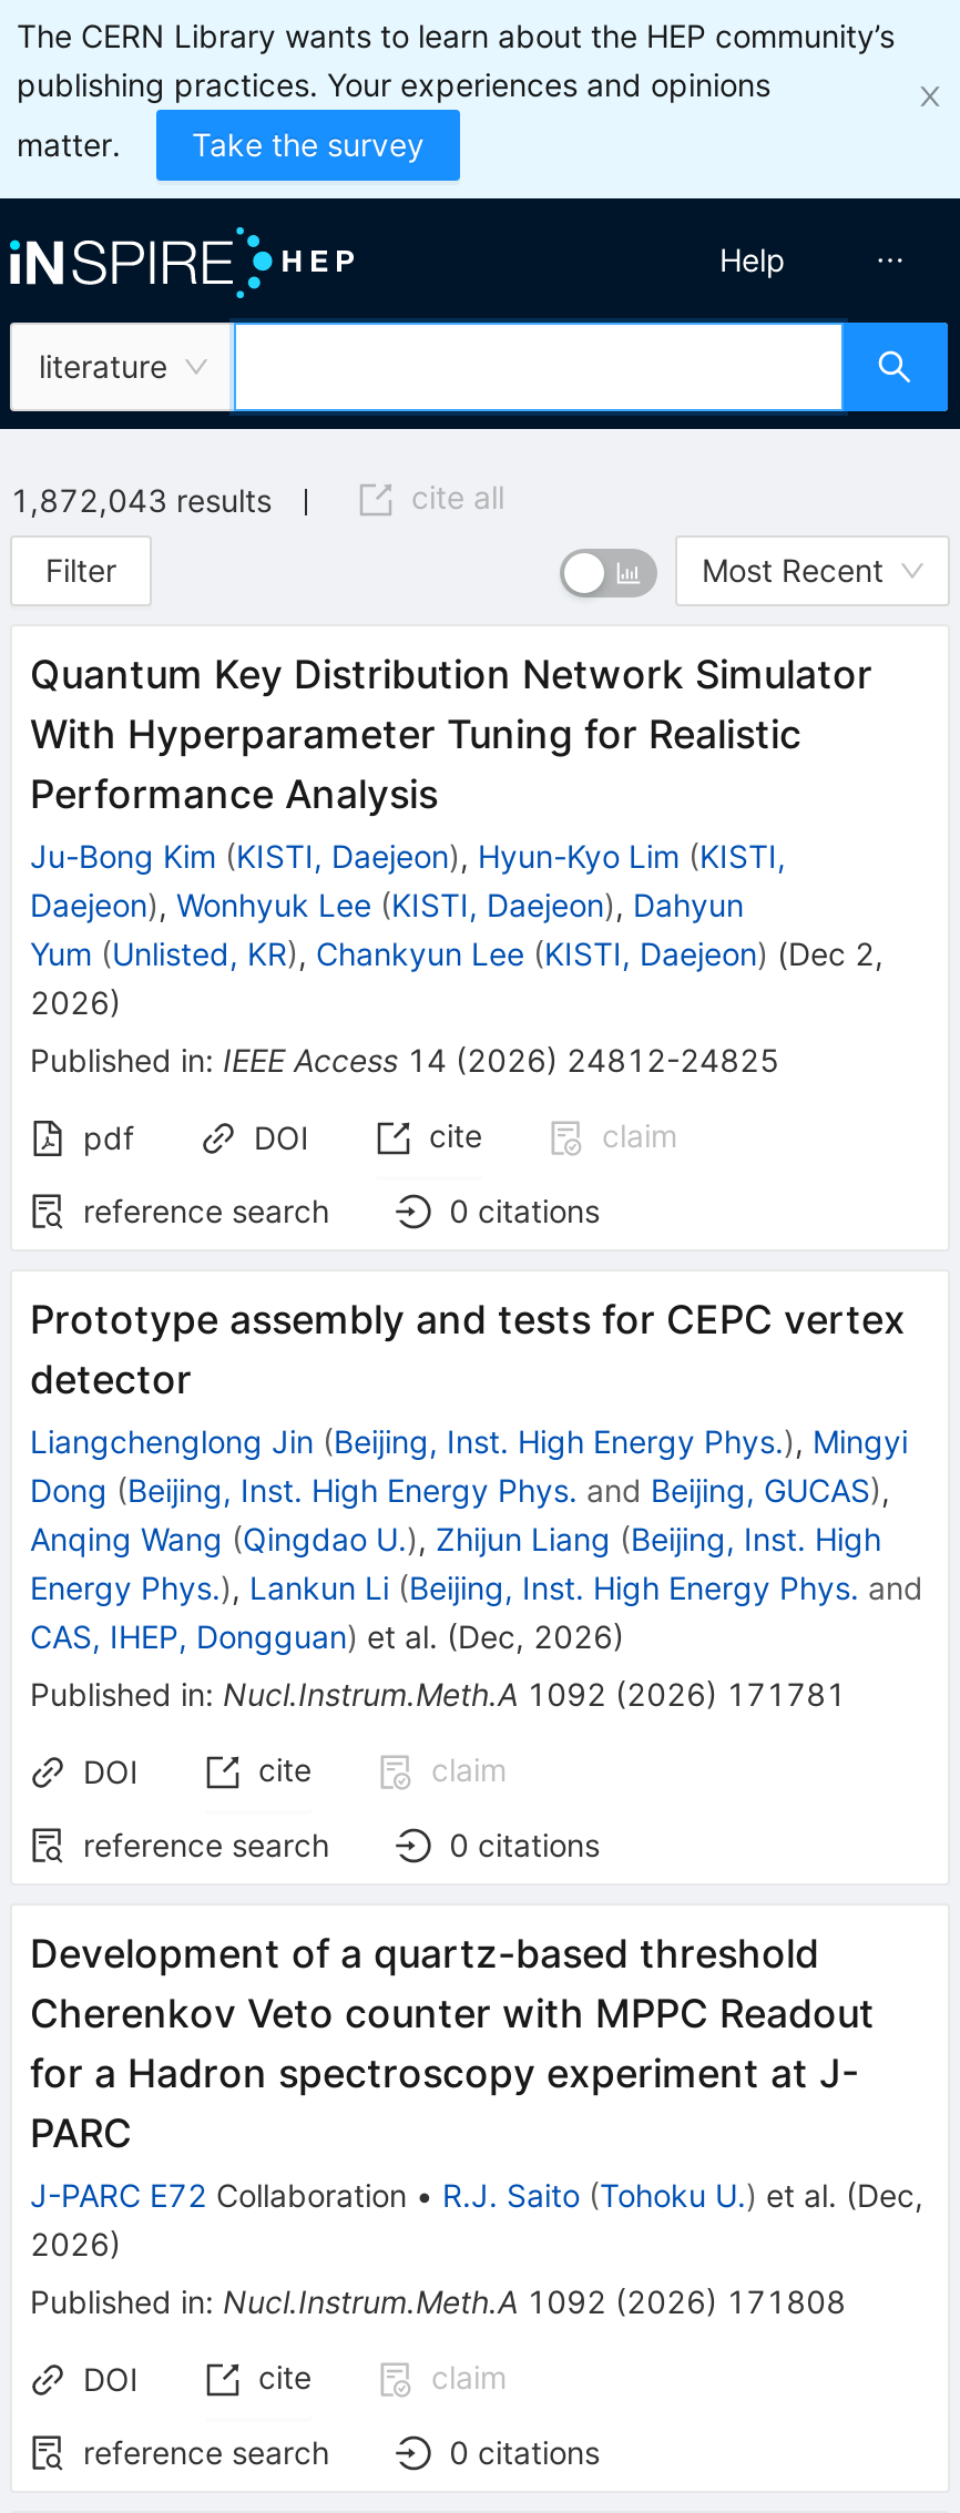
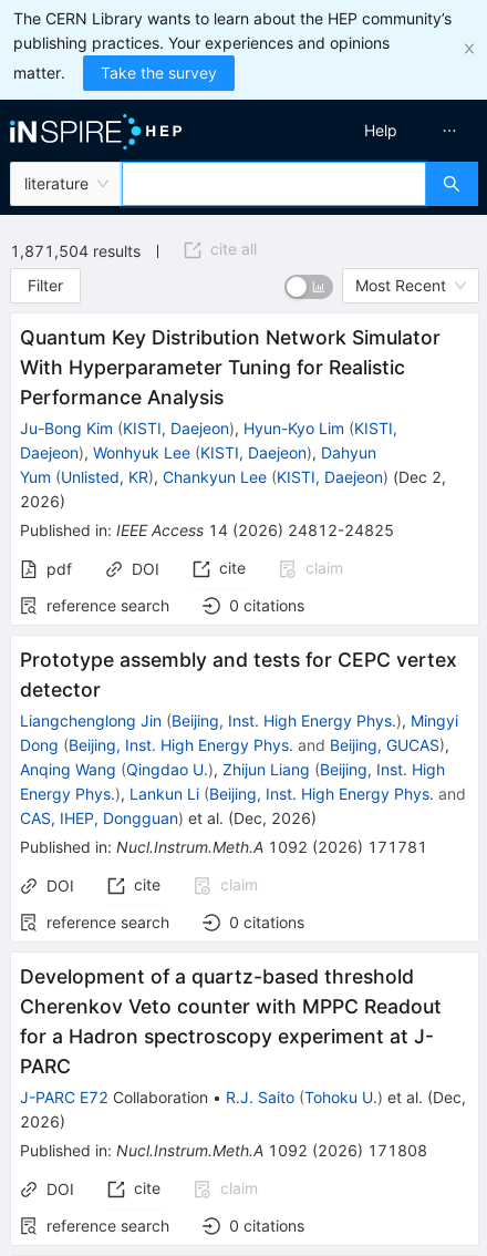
- 1,872,043 results
+ 1,871,504 results
